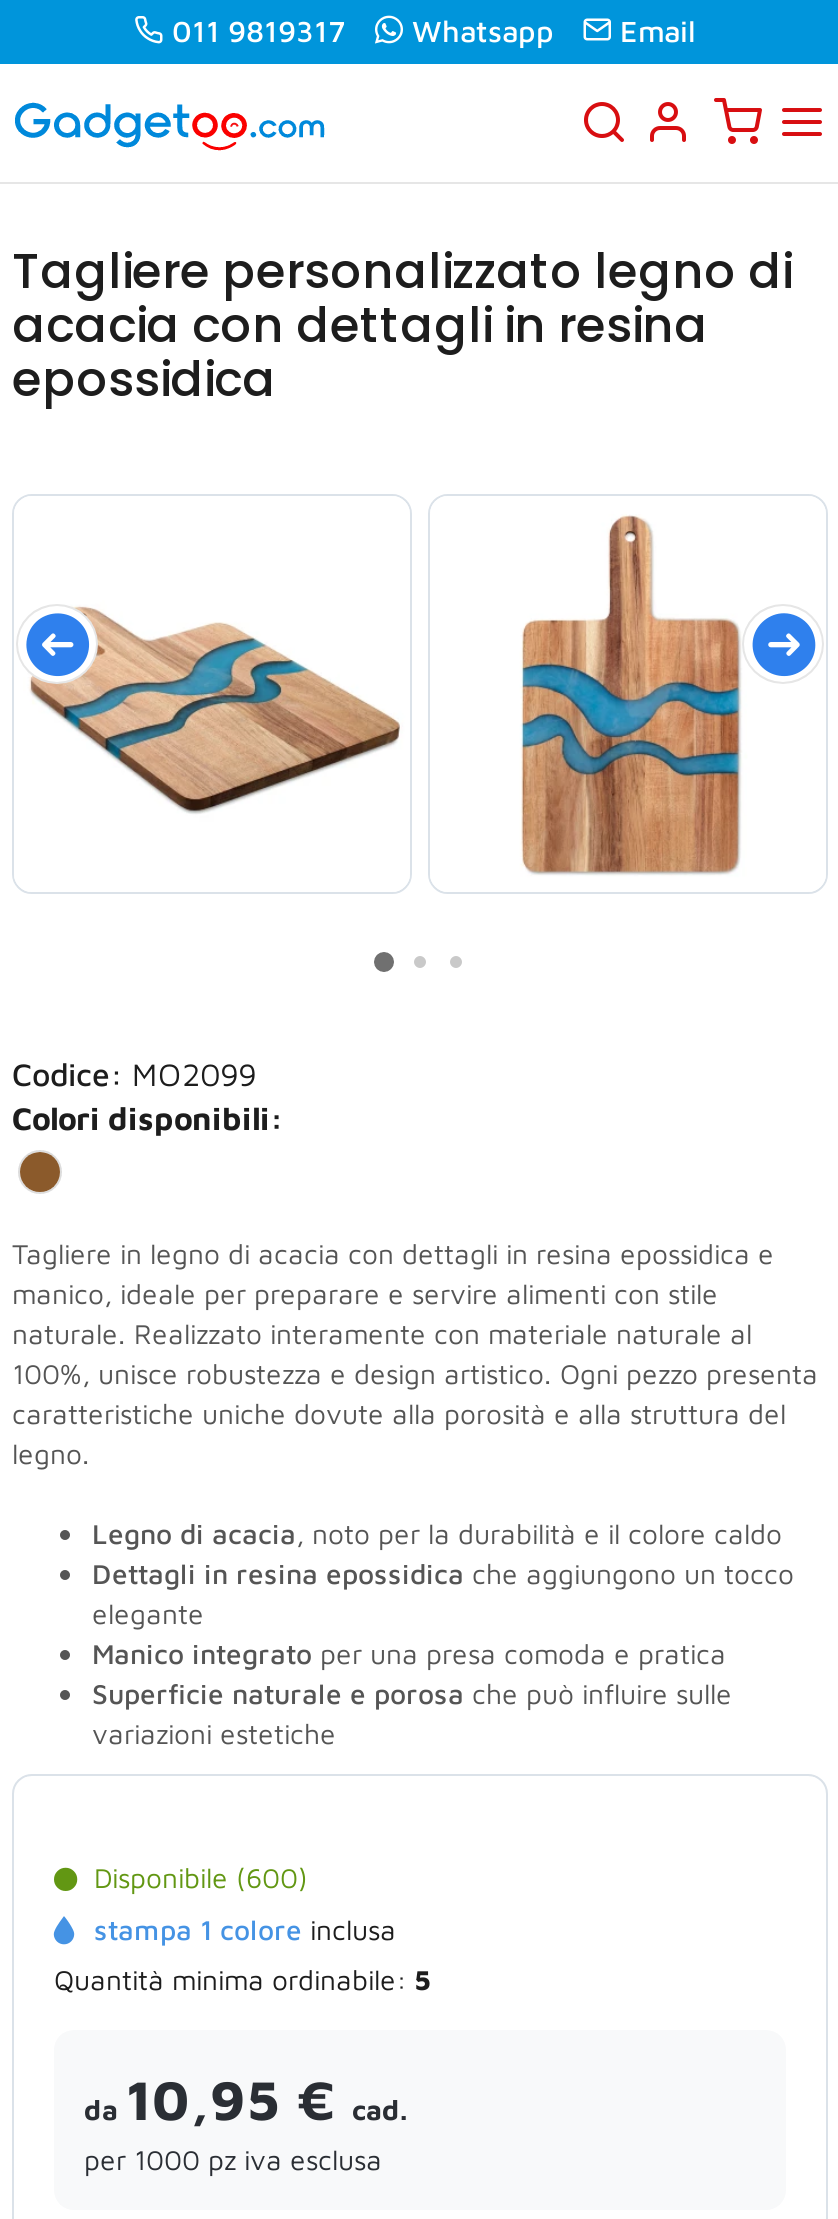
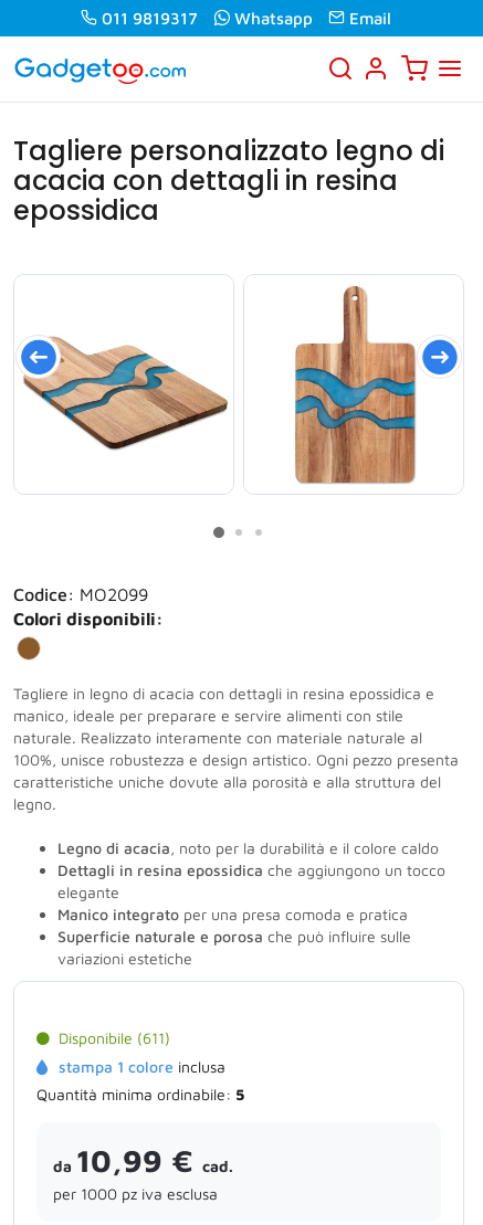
- Disponibile (600)
+ Disponibile (611)

- da 10,95 €cad.
+ da 10,99 €cad.
